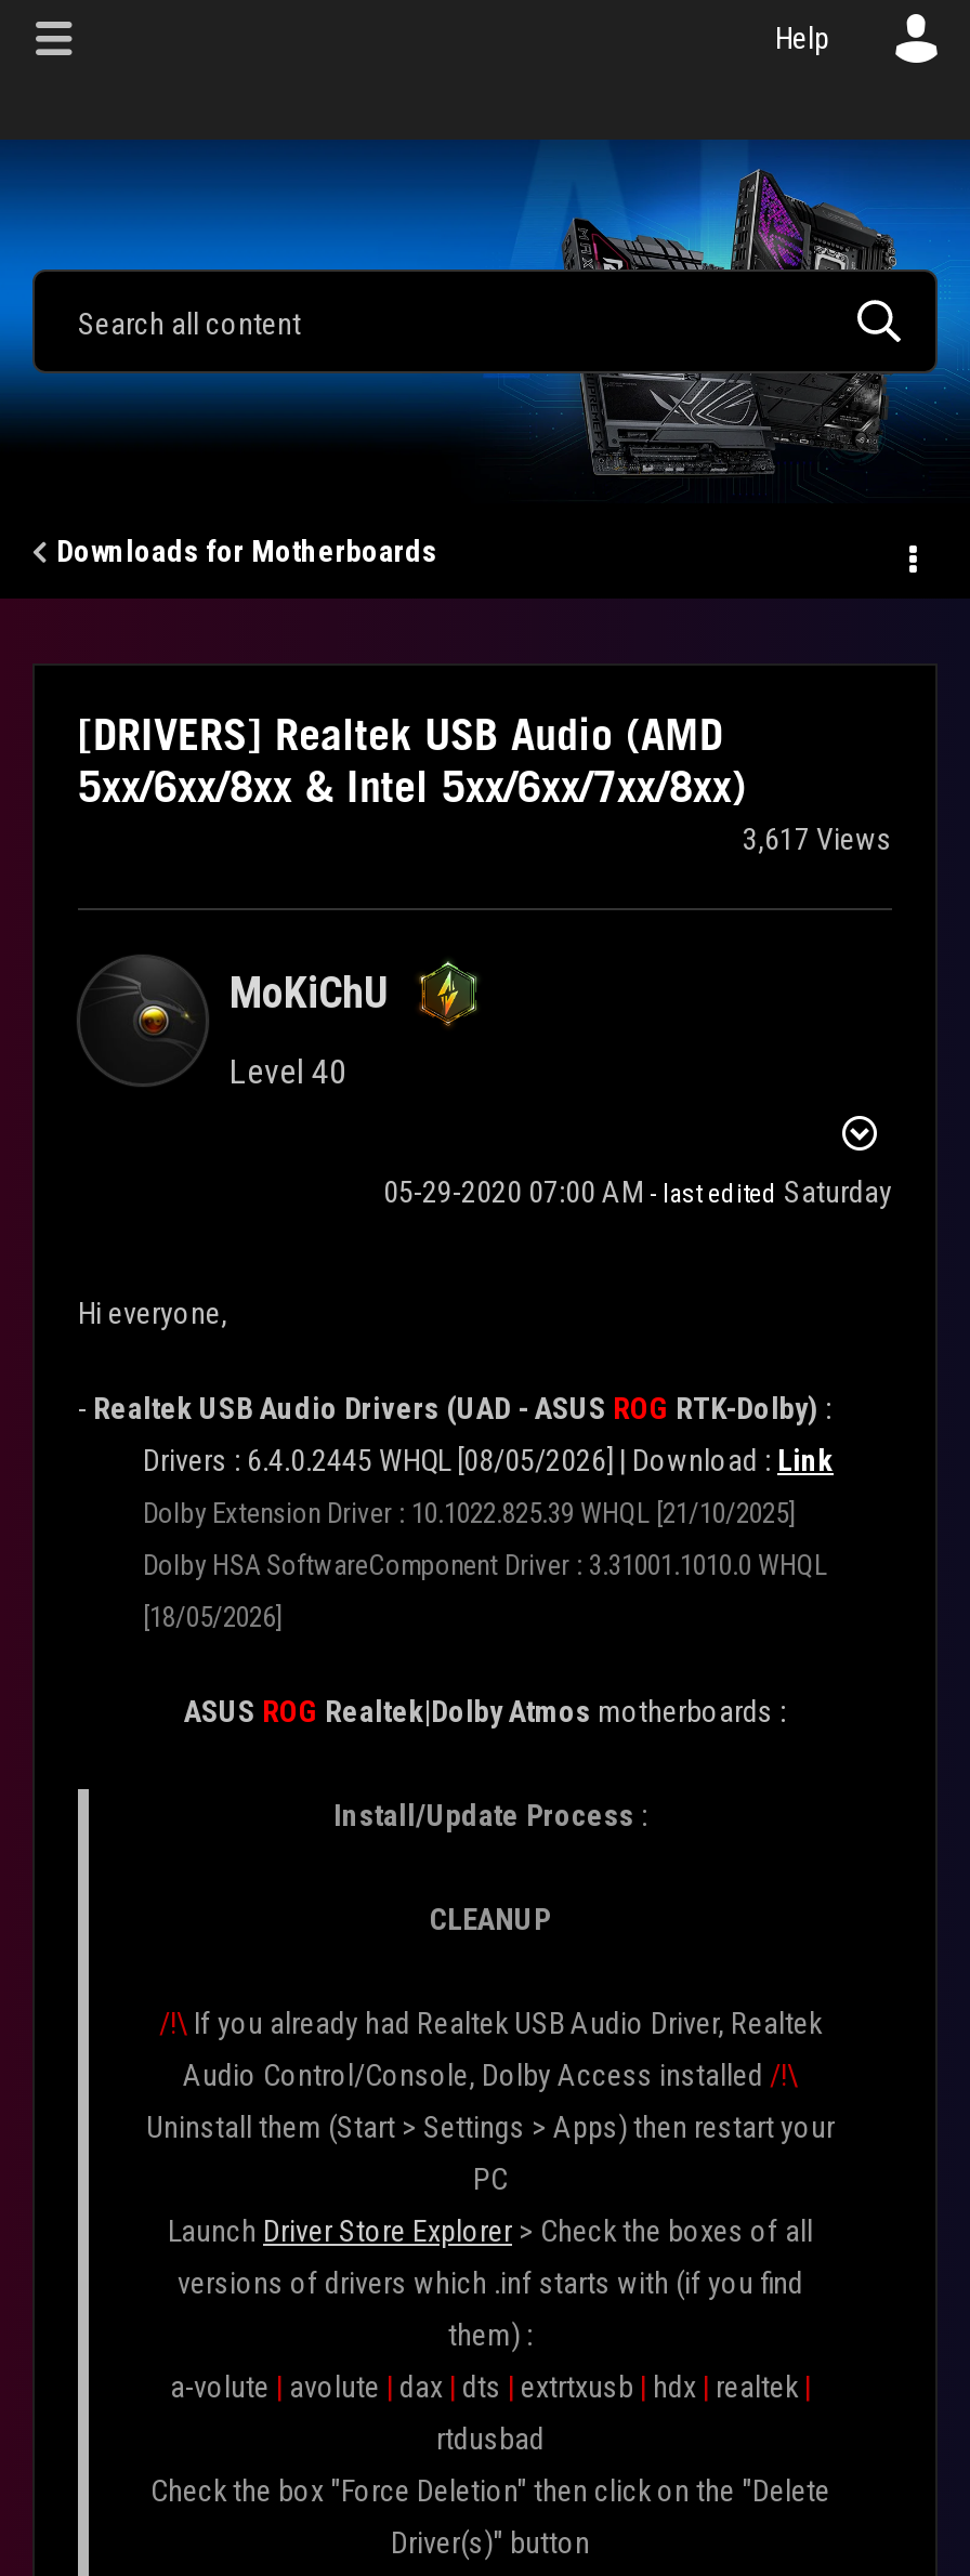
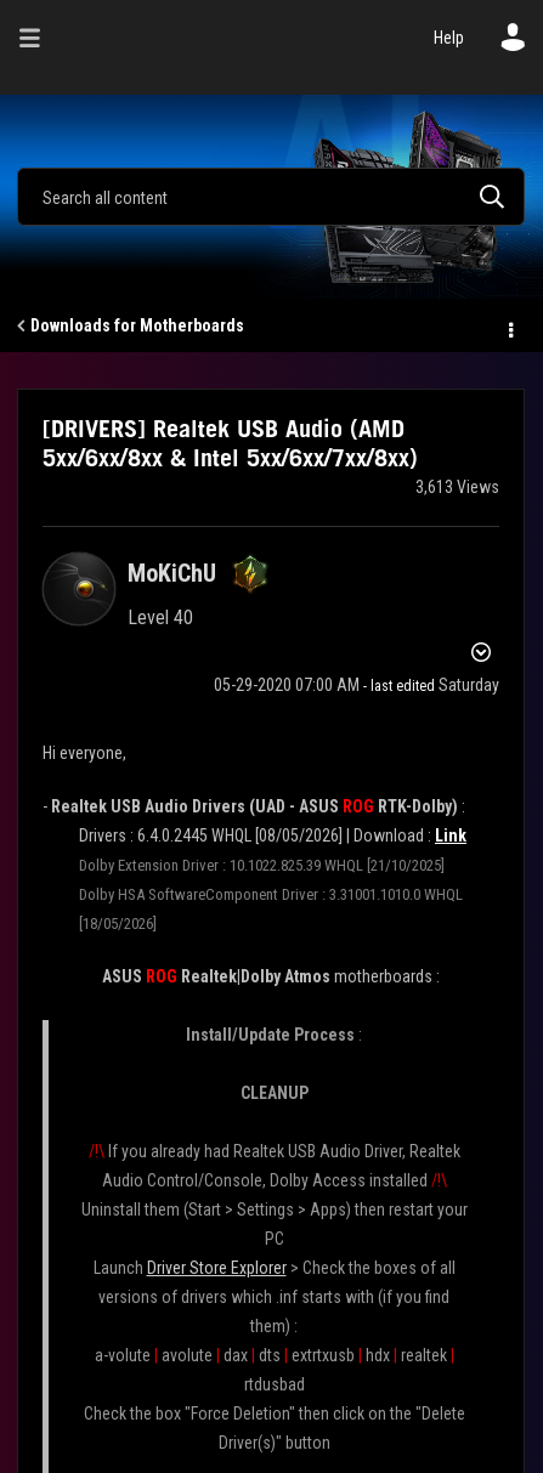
- 3,617 Views
+ 3,613 Views
